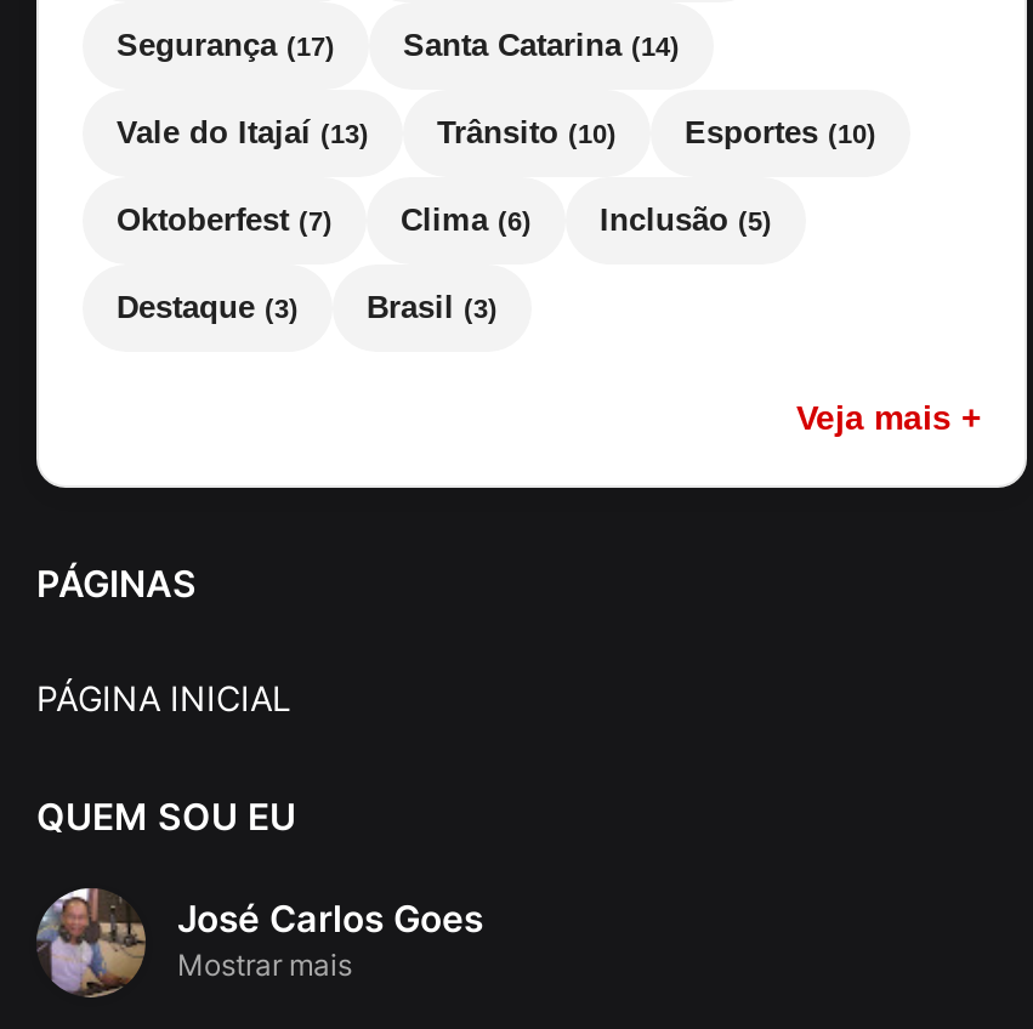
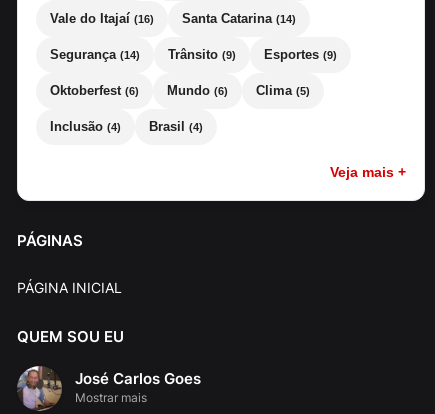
- Segurança (17)
+ Vale do Itajaí (16)

- Vale do Itajaí (13)
- Trânsito (10)
- Esportes (10)
+ Segurança (14)
+ Trânsito (9)
+ Esportes (9)

- Oktoberfest (7)
- Clima (6)
- Inclusão (5)
+ Oktoberfest (6)
+ Mundo (6)
+ Clima (5)

- Destaque (3)
- Brasil (3)
+ Inclusão (4)
+ Brasil (4)
